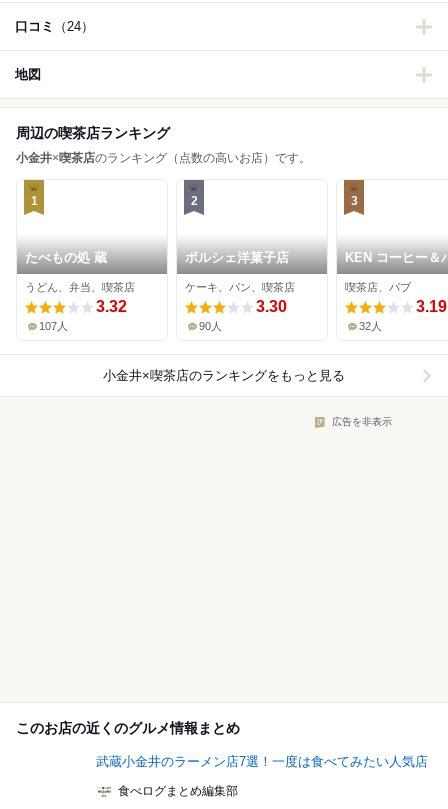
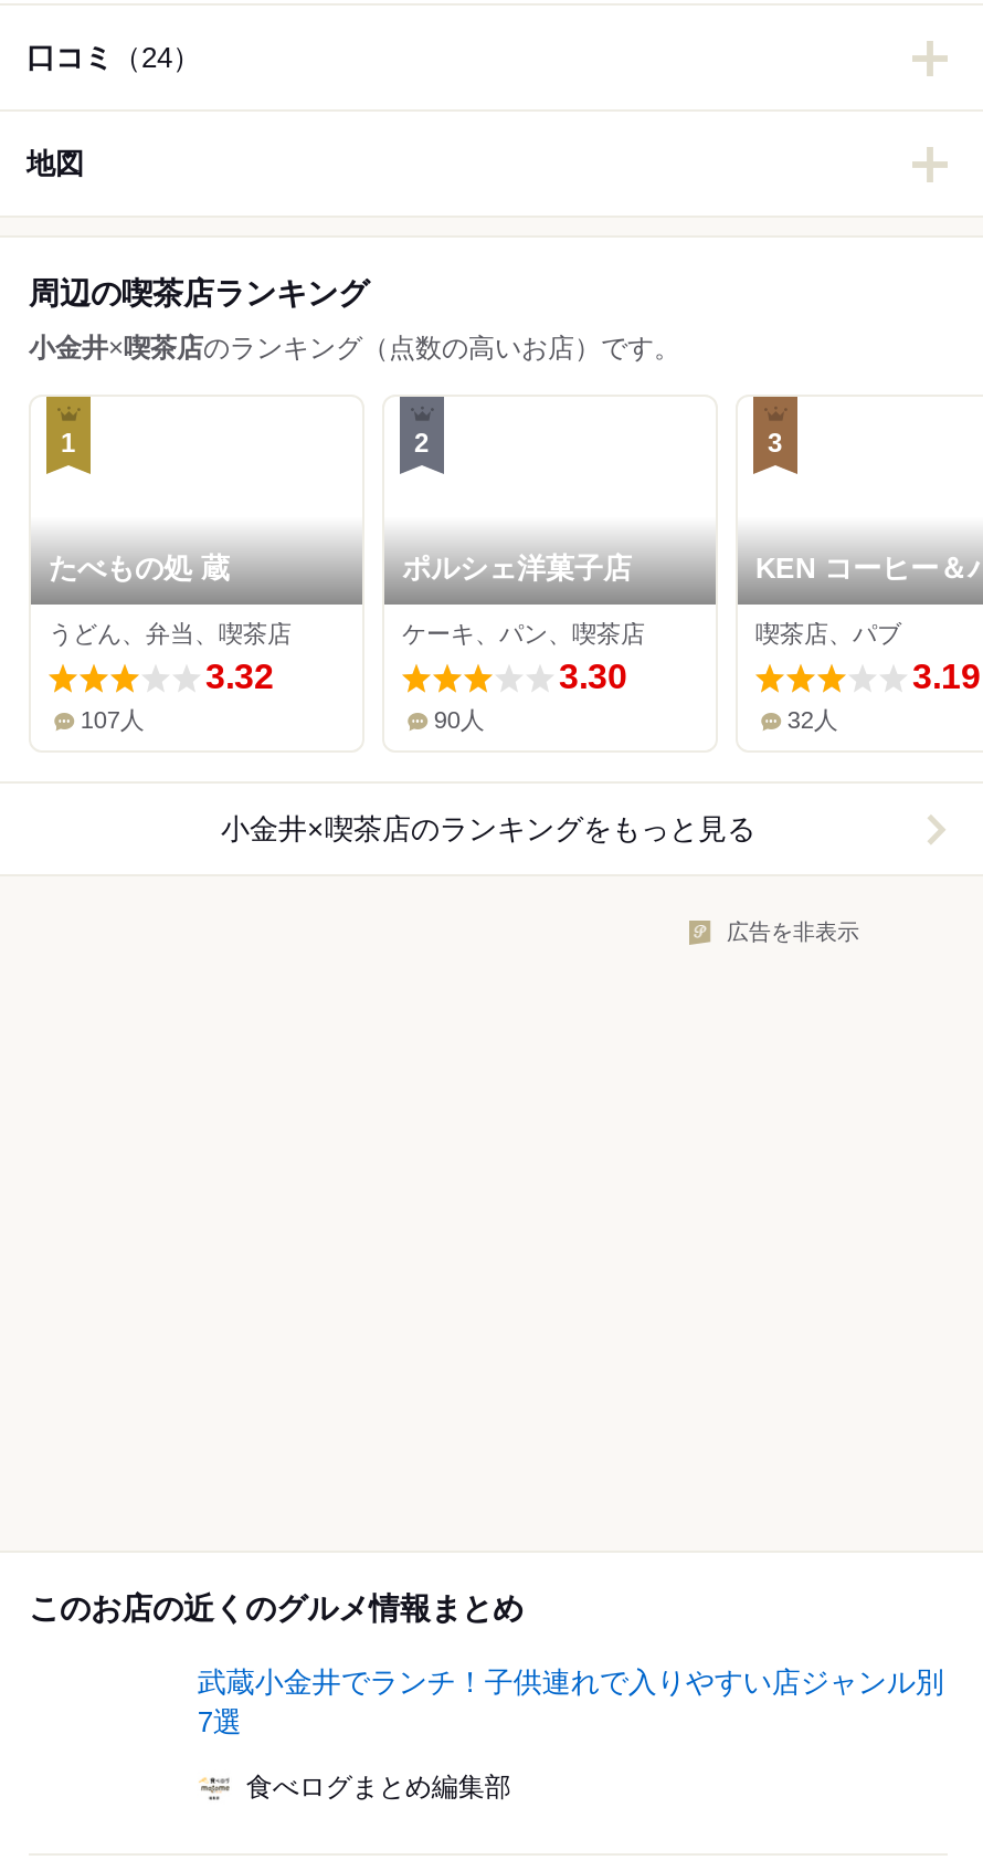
- 武蔵小金井のラーメン店7選！一度は食べてみたい人気店
+ 武蔵小金井でランチ！子供連れで入りやすい店ジャンル別
+ 7選
